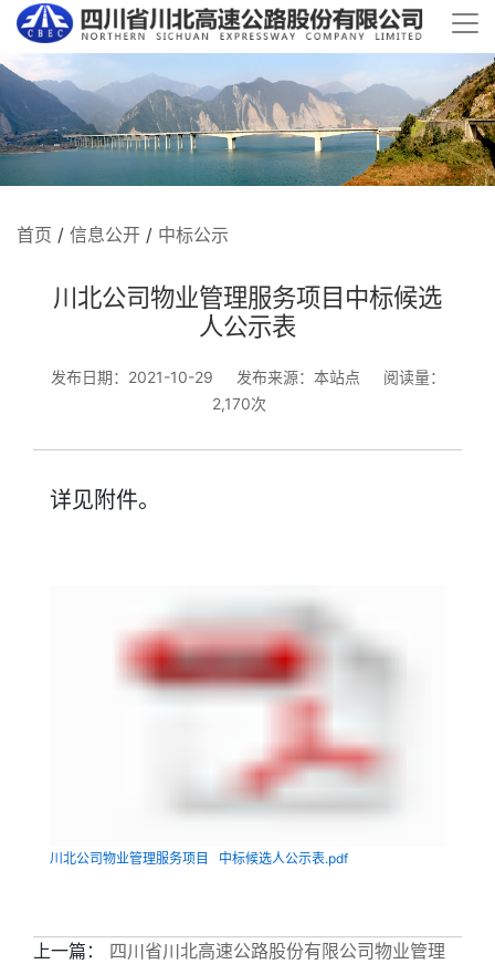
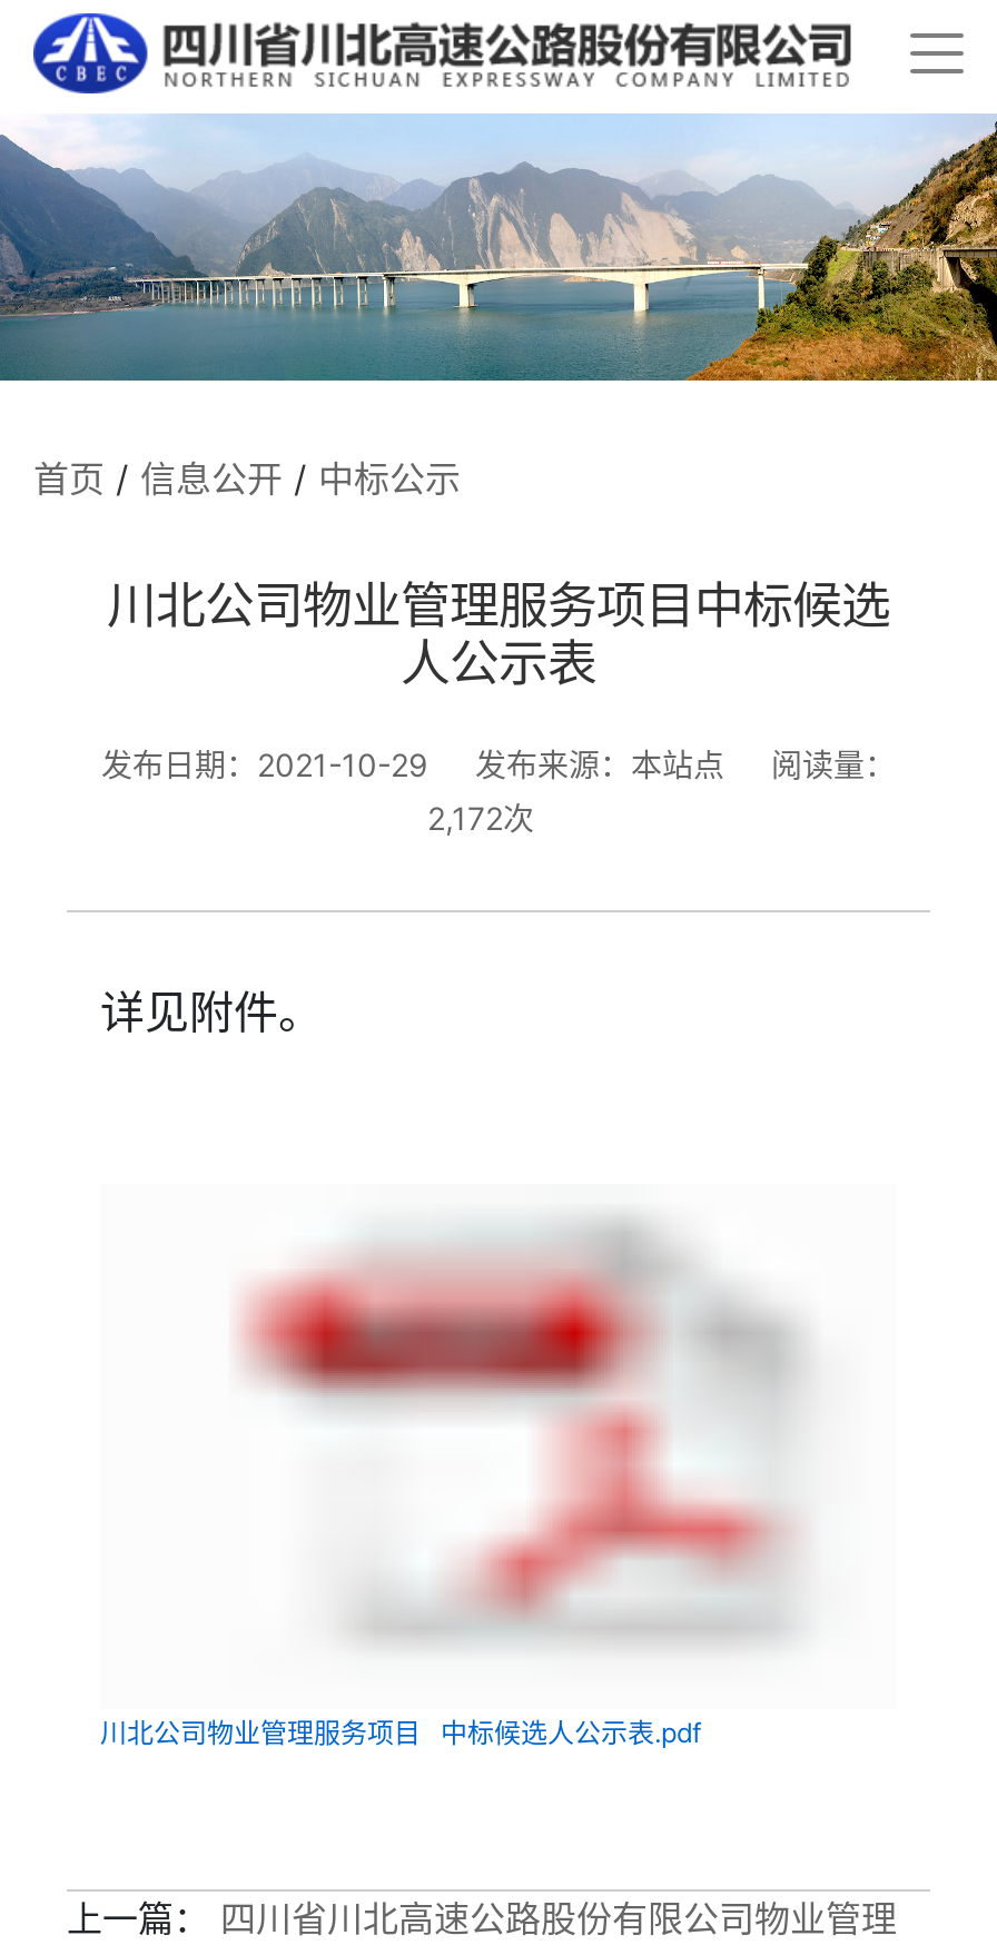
- 2,170次
+ 2,172次
